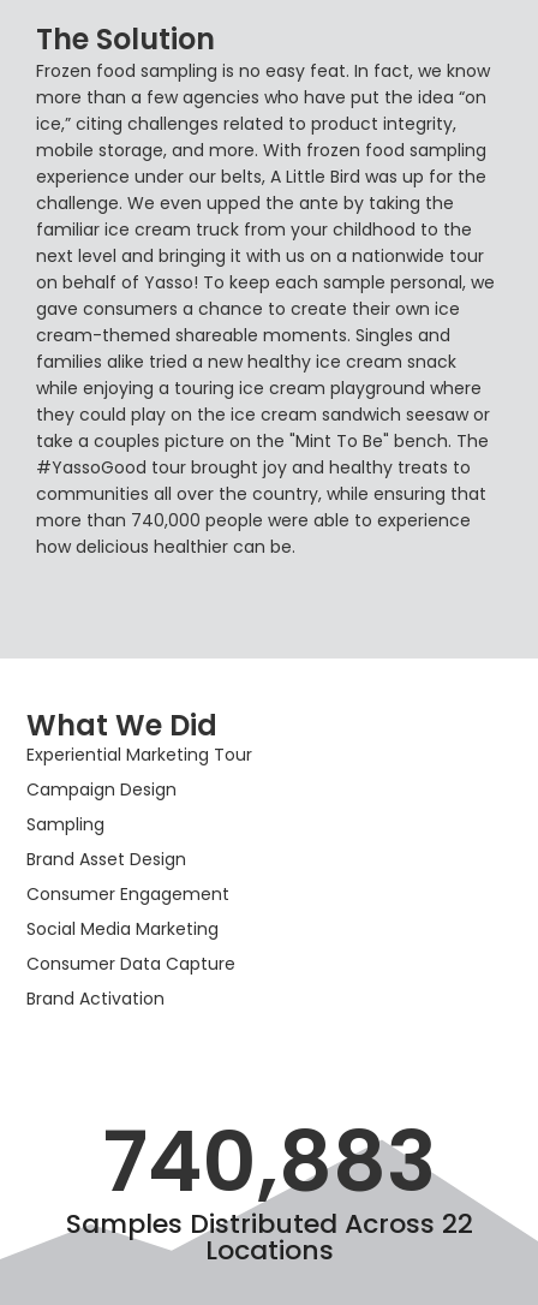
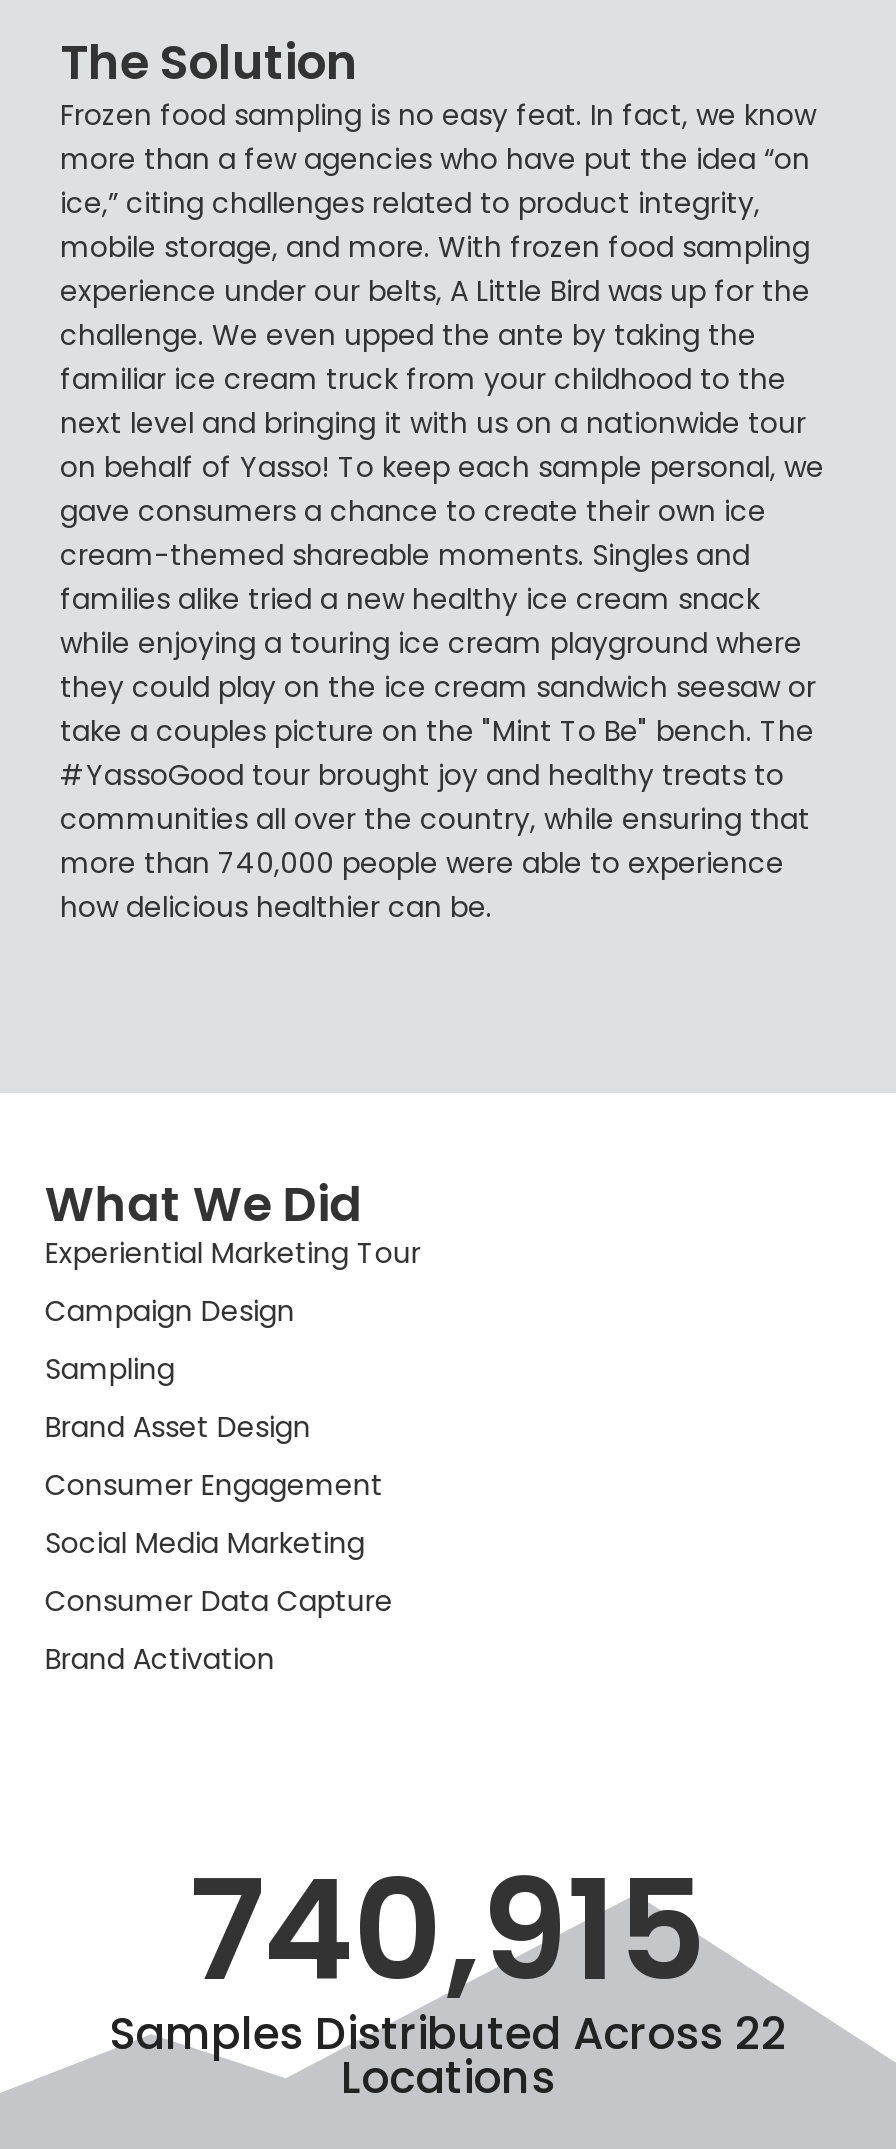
- 740,883
+ 740,915
